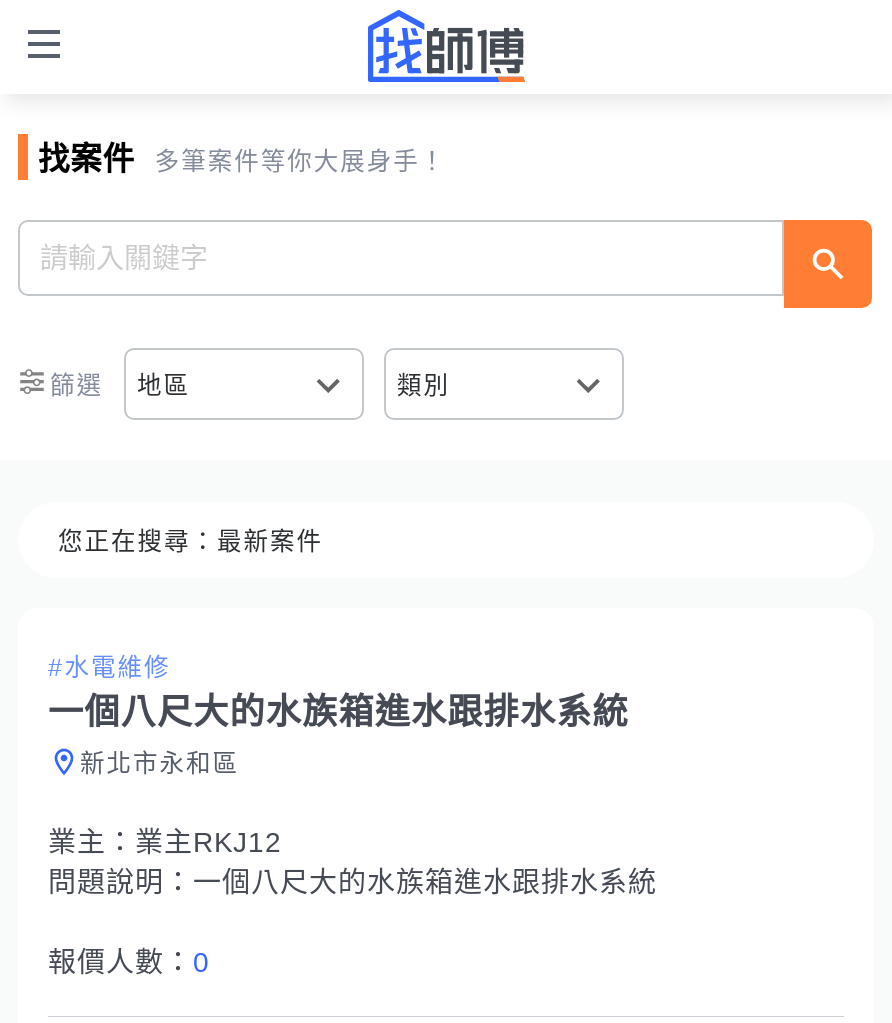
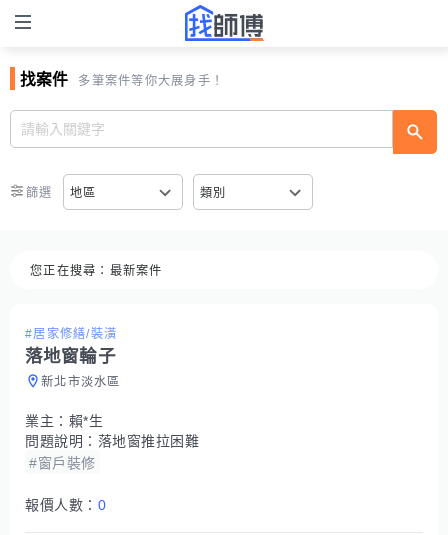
- #水電維修
- 一個八尺大的水族箱進水跟排水系統
- 新北市永和區
+ #居家修繕/裝潢
+ 落地窗輪子
+ 新北市淡水區

- 業主：業主RKJ12
- 問題說明：一個八尺大的水族箱進水跟排水系統
+ 業主：賴*生
+ 問題說明：落地窗推拉困難
+ #窗戶裝修
